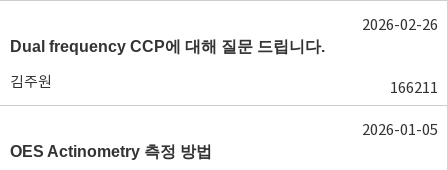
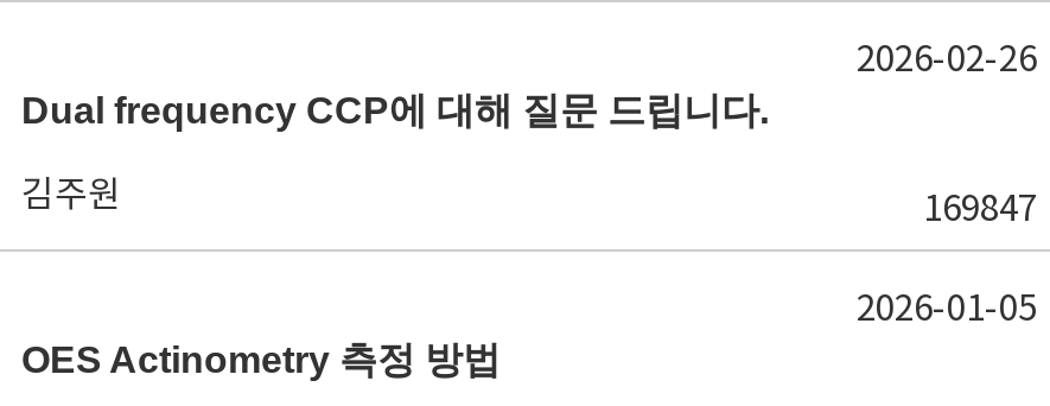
- 166211
+ 169847
